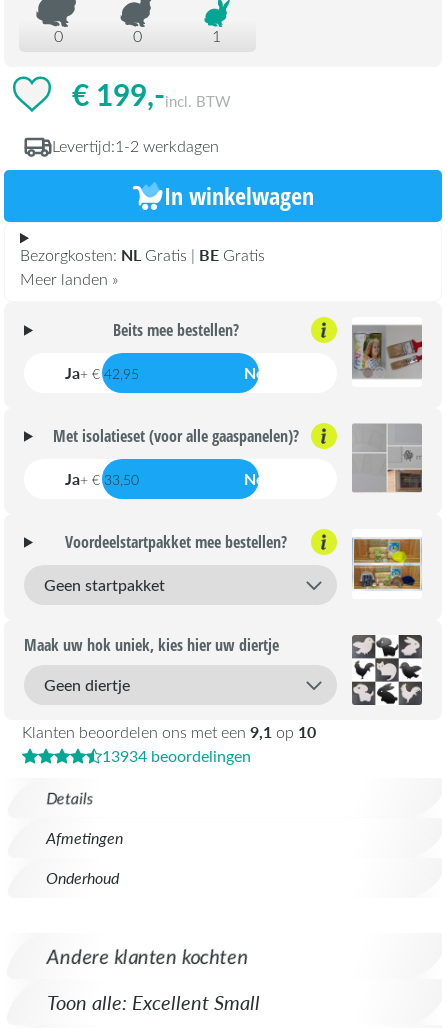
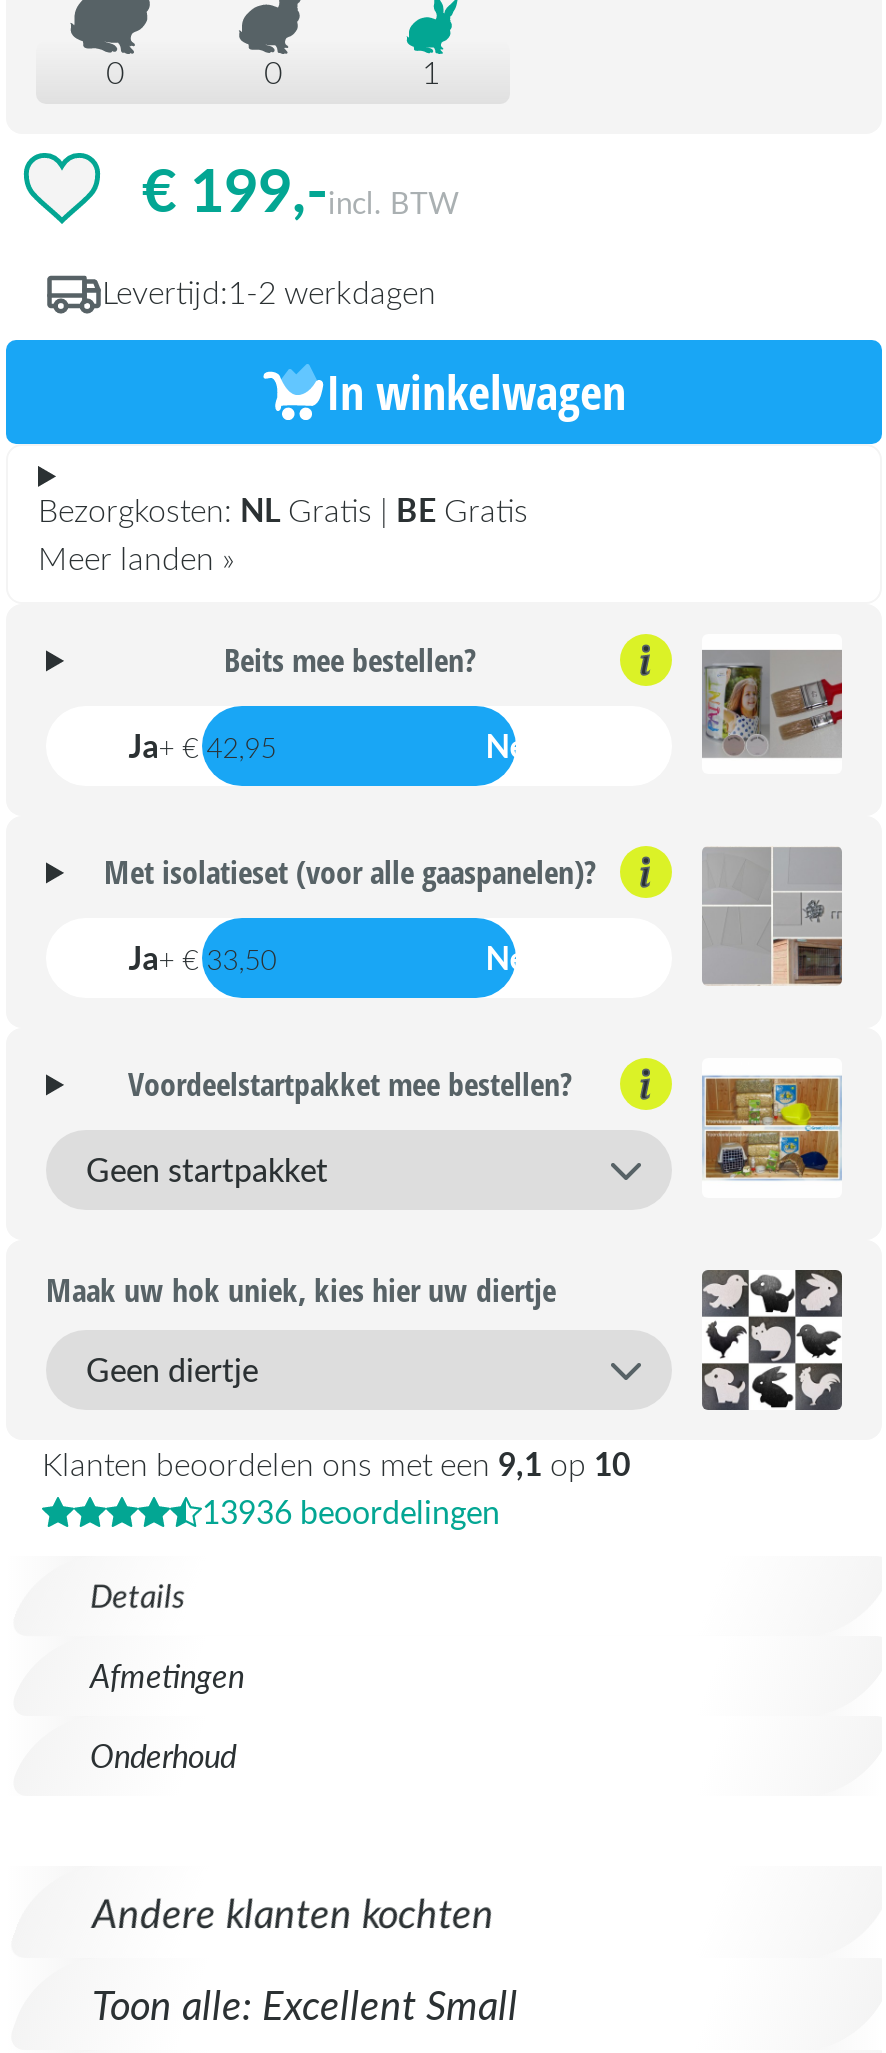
- 13934 beoordelingen
+ 13936 beoordelingen
